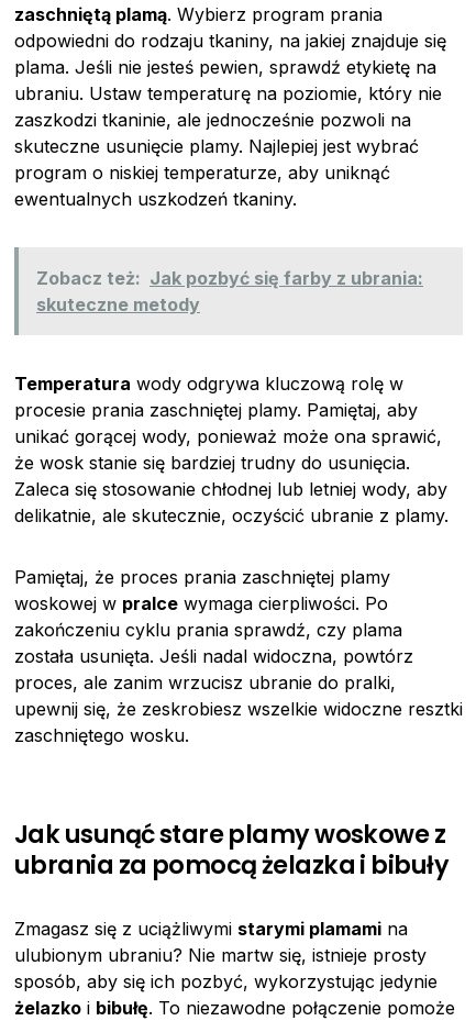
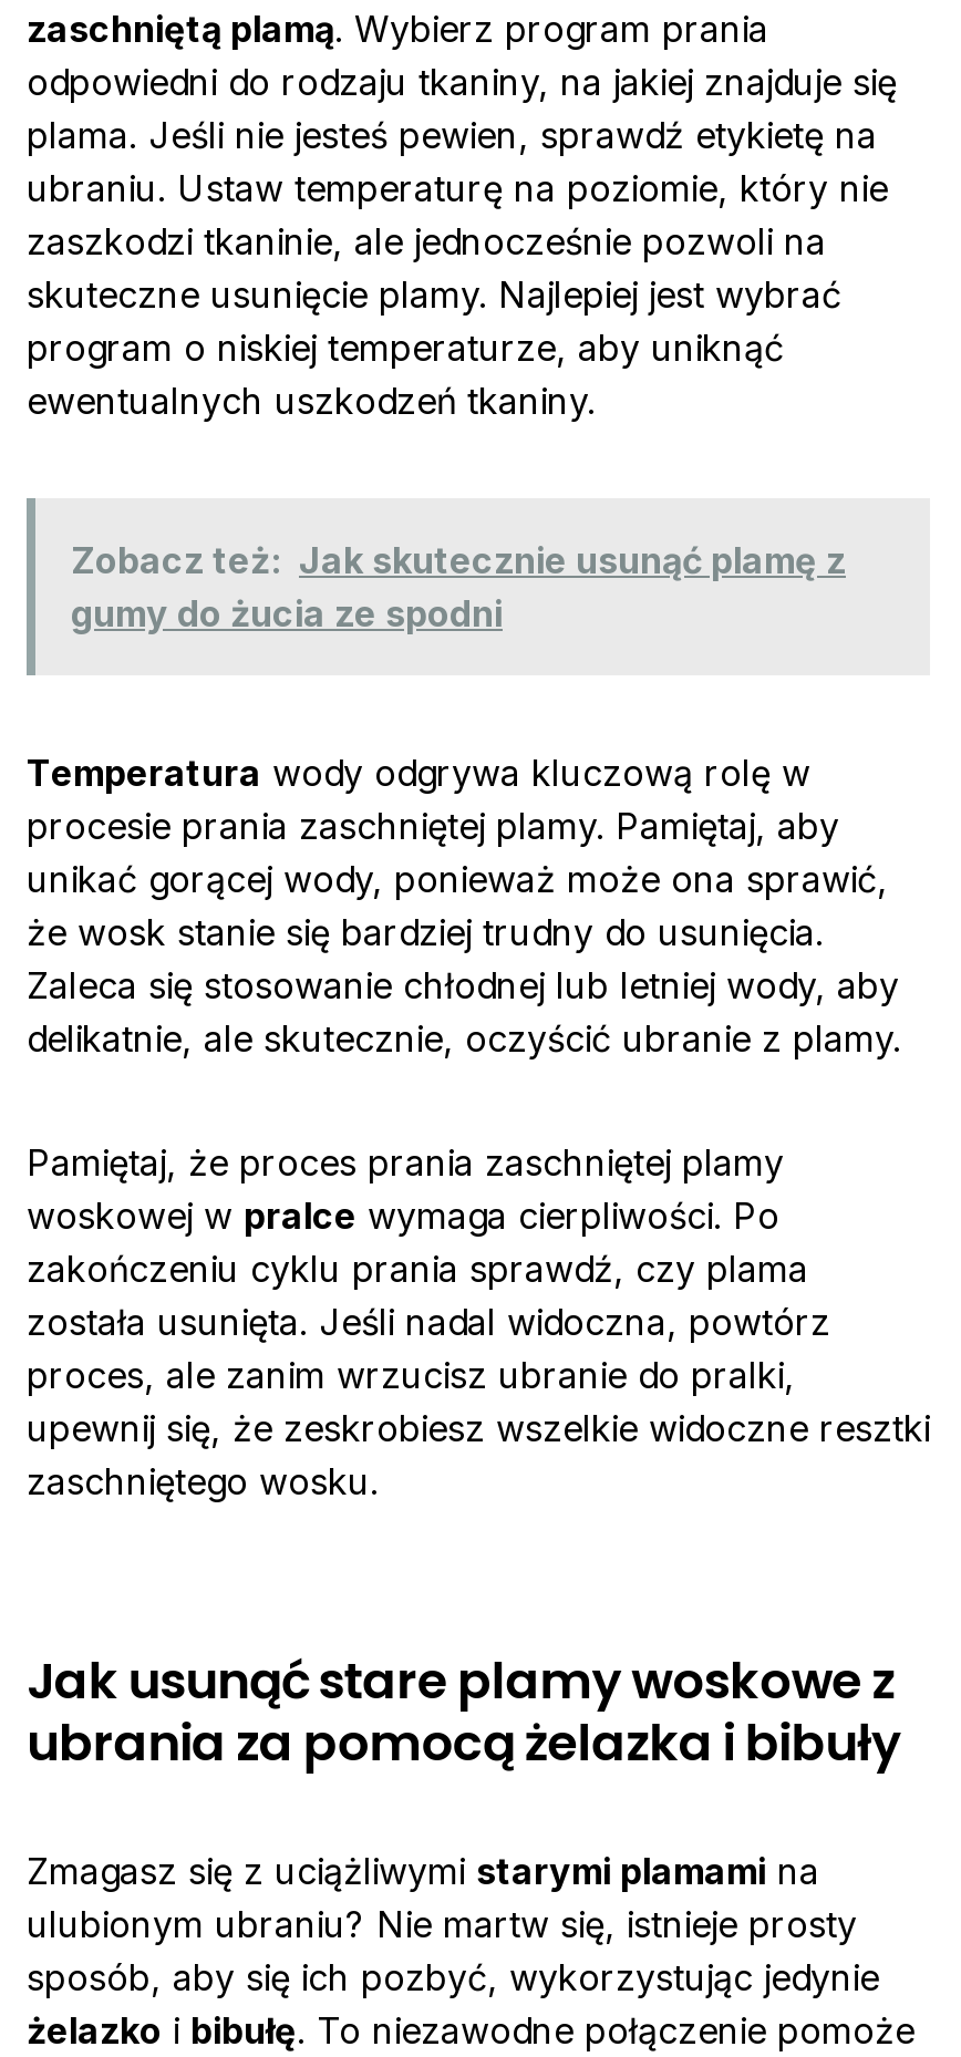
- Zobacz też: Jak pozbyć się farby z ubrania:
- skuteczne metody
+ Zobacz też: Jak skutecznie usunąć plamę z
+ gumy do żucia ze spodni
